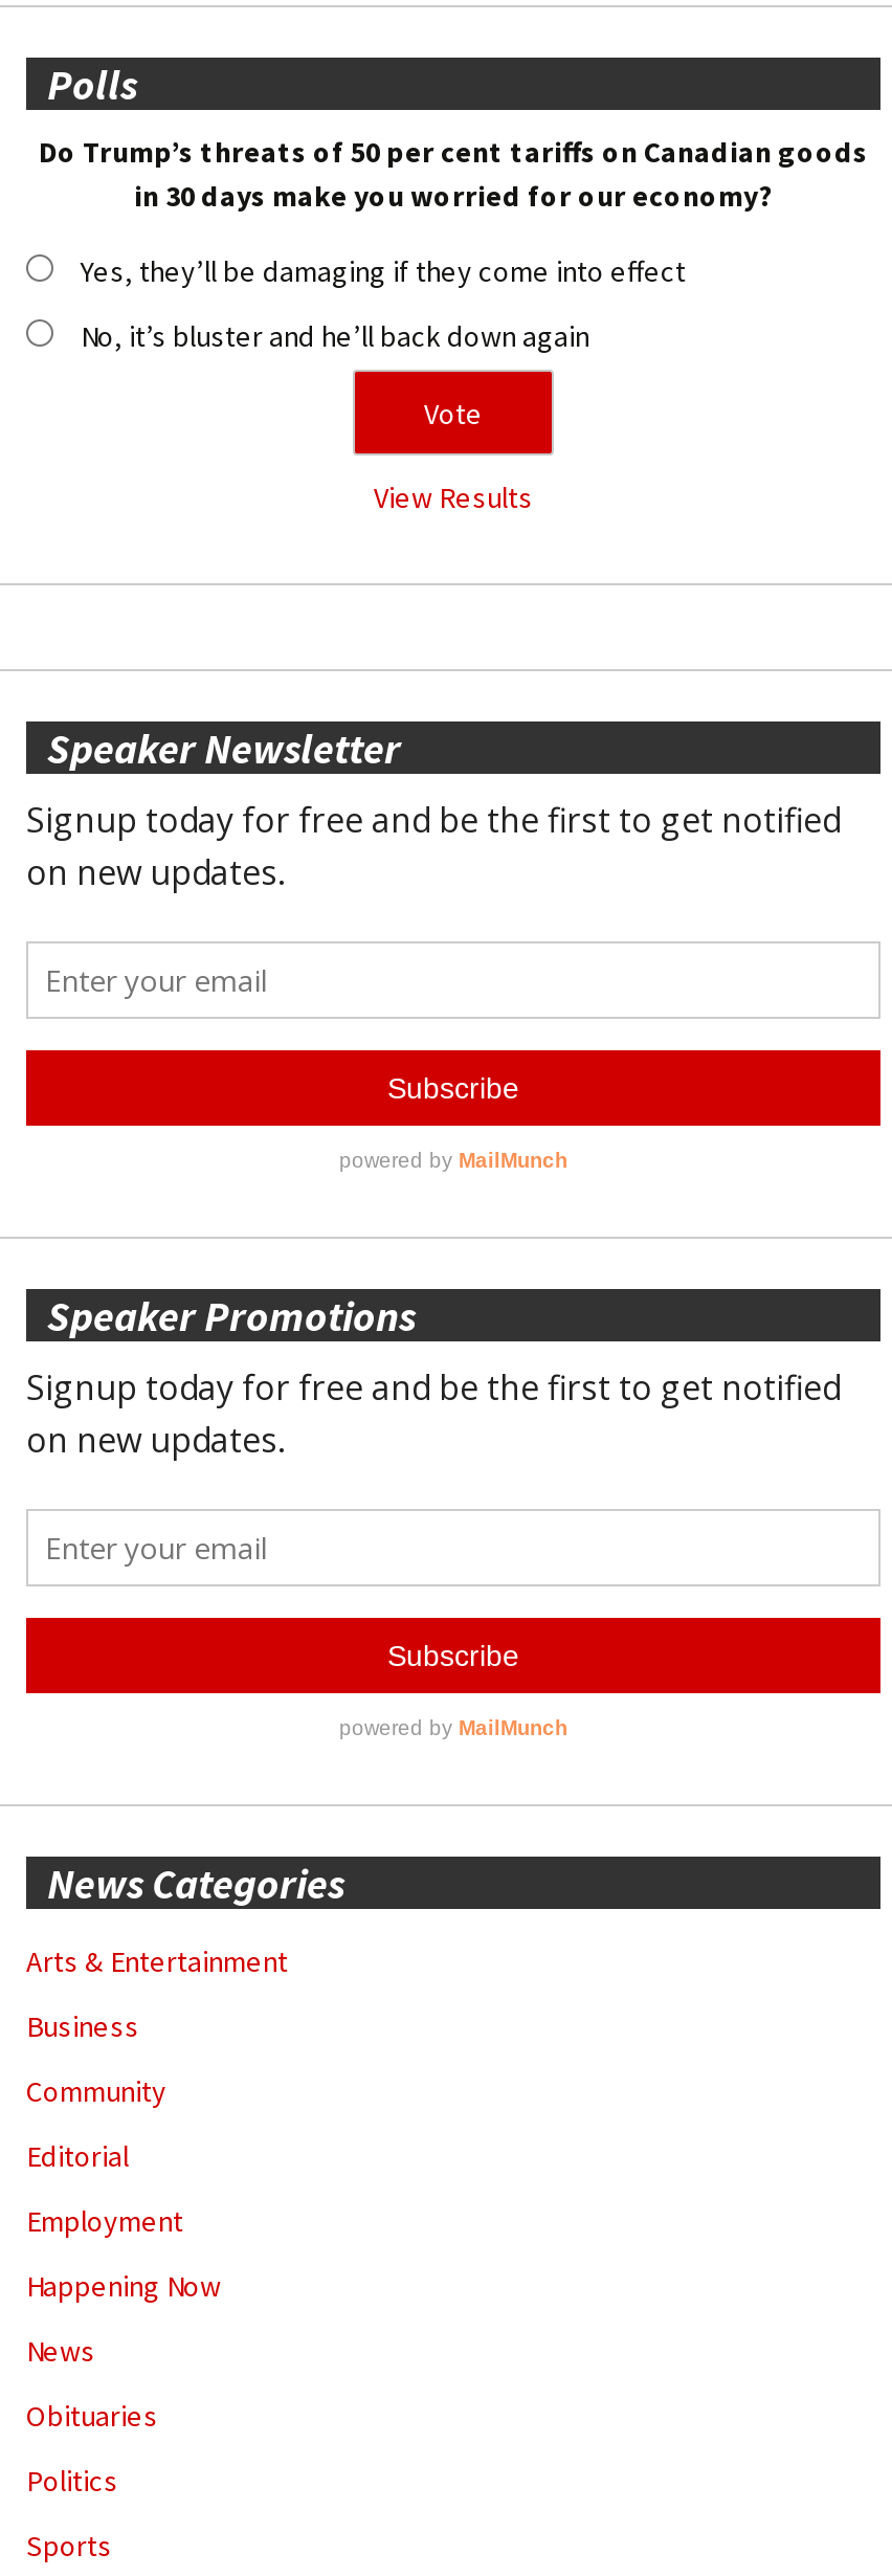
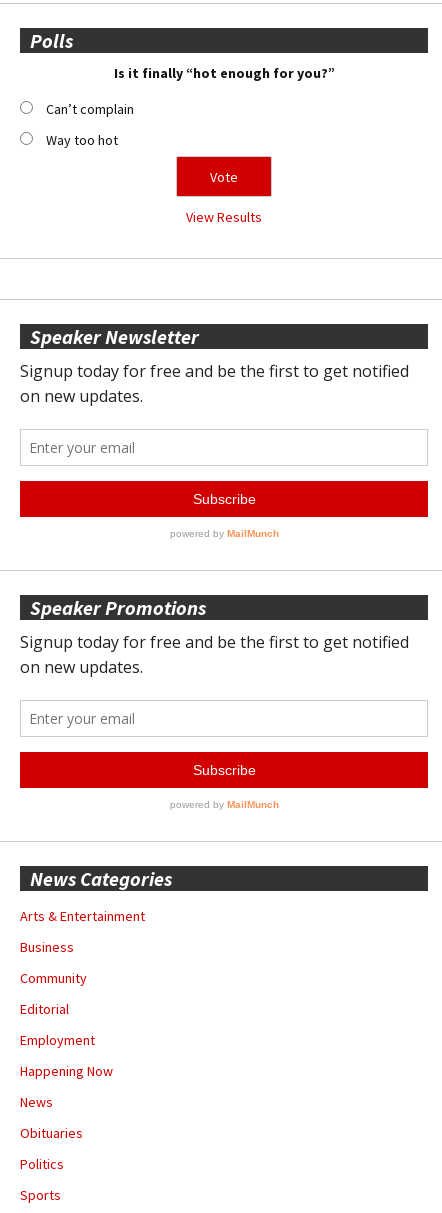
- Do Trump’s threats of 50 per cent tariffs on Canadian goods
- in 30 days make you worried for our economy?
+ Is it finally “hot enough for you?”

- Yes, they’ll be damaging if they come into effect
+ Can’t complain

- No, it’s bluster and he’ll back down again
+ Way too hot
